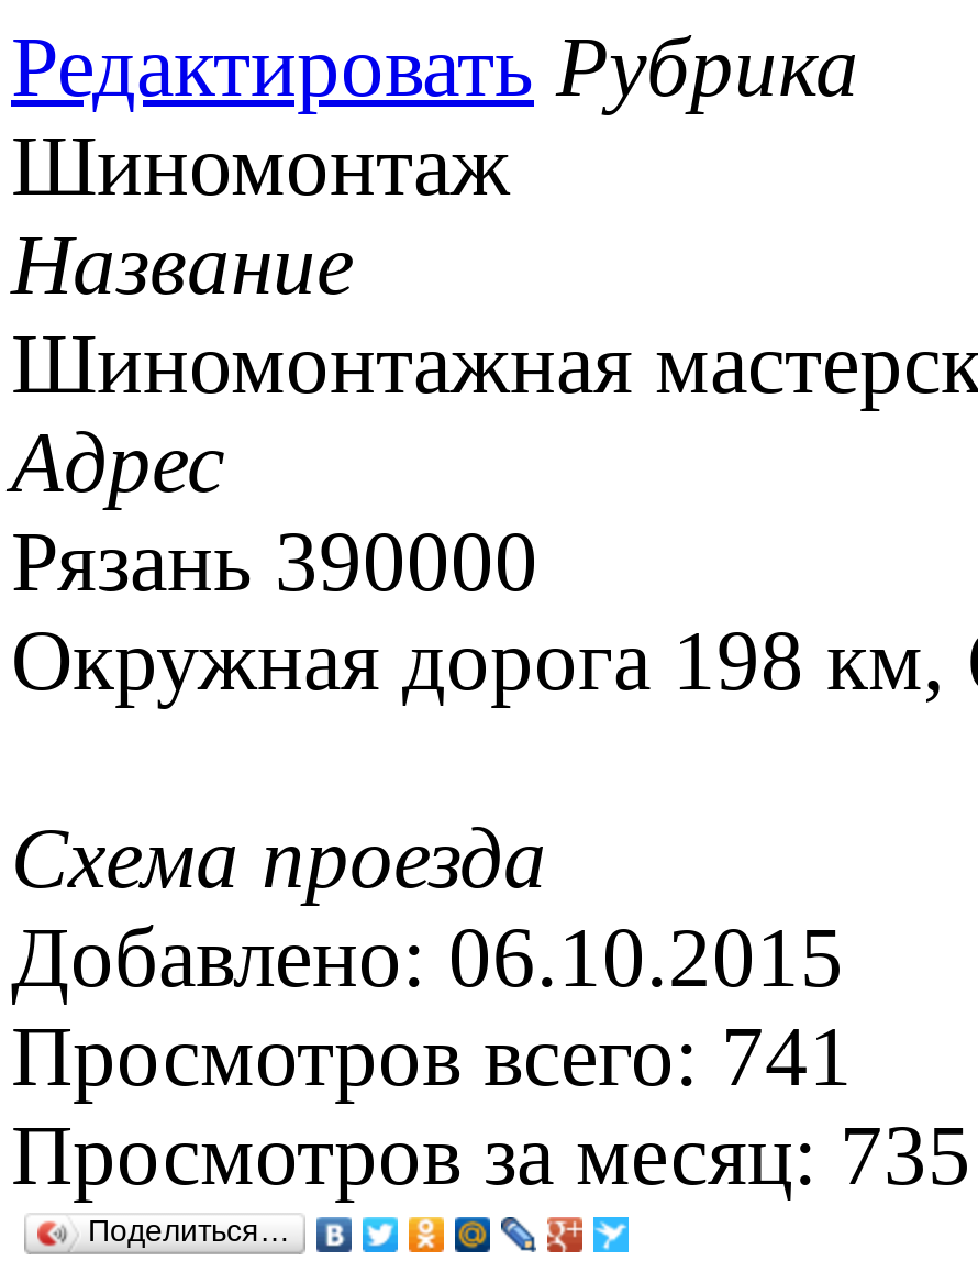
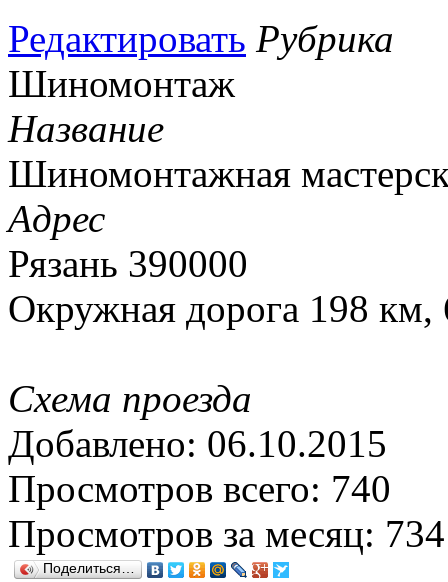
- Просмотров всего: 741
+ Просмотров всего: 740

- Просмотров за месяц: 735
+ Просмотров за месяц: 734
